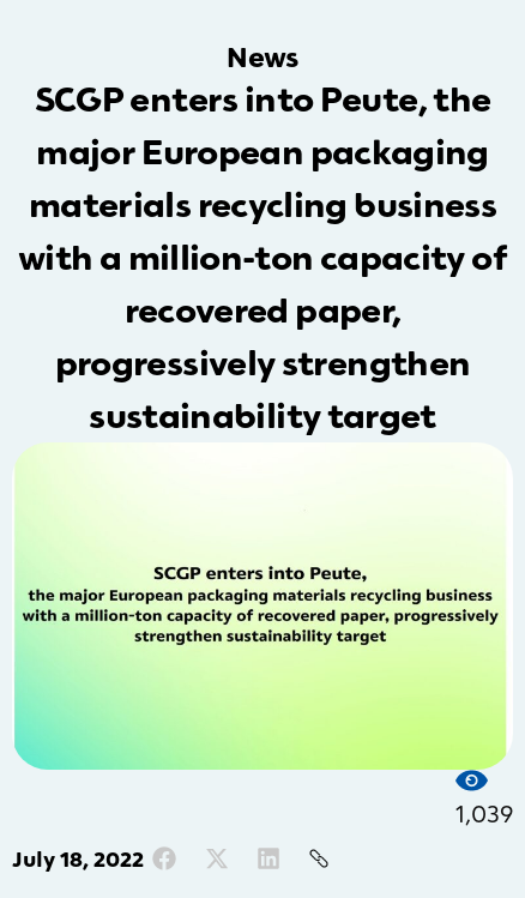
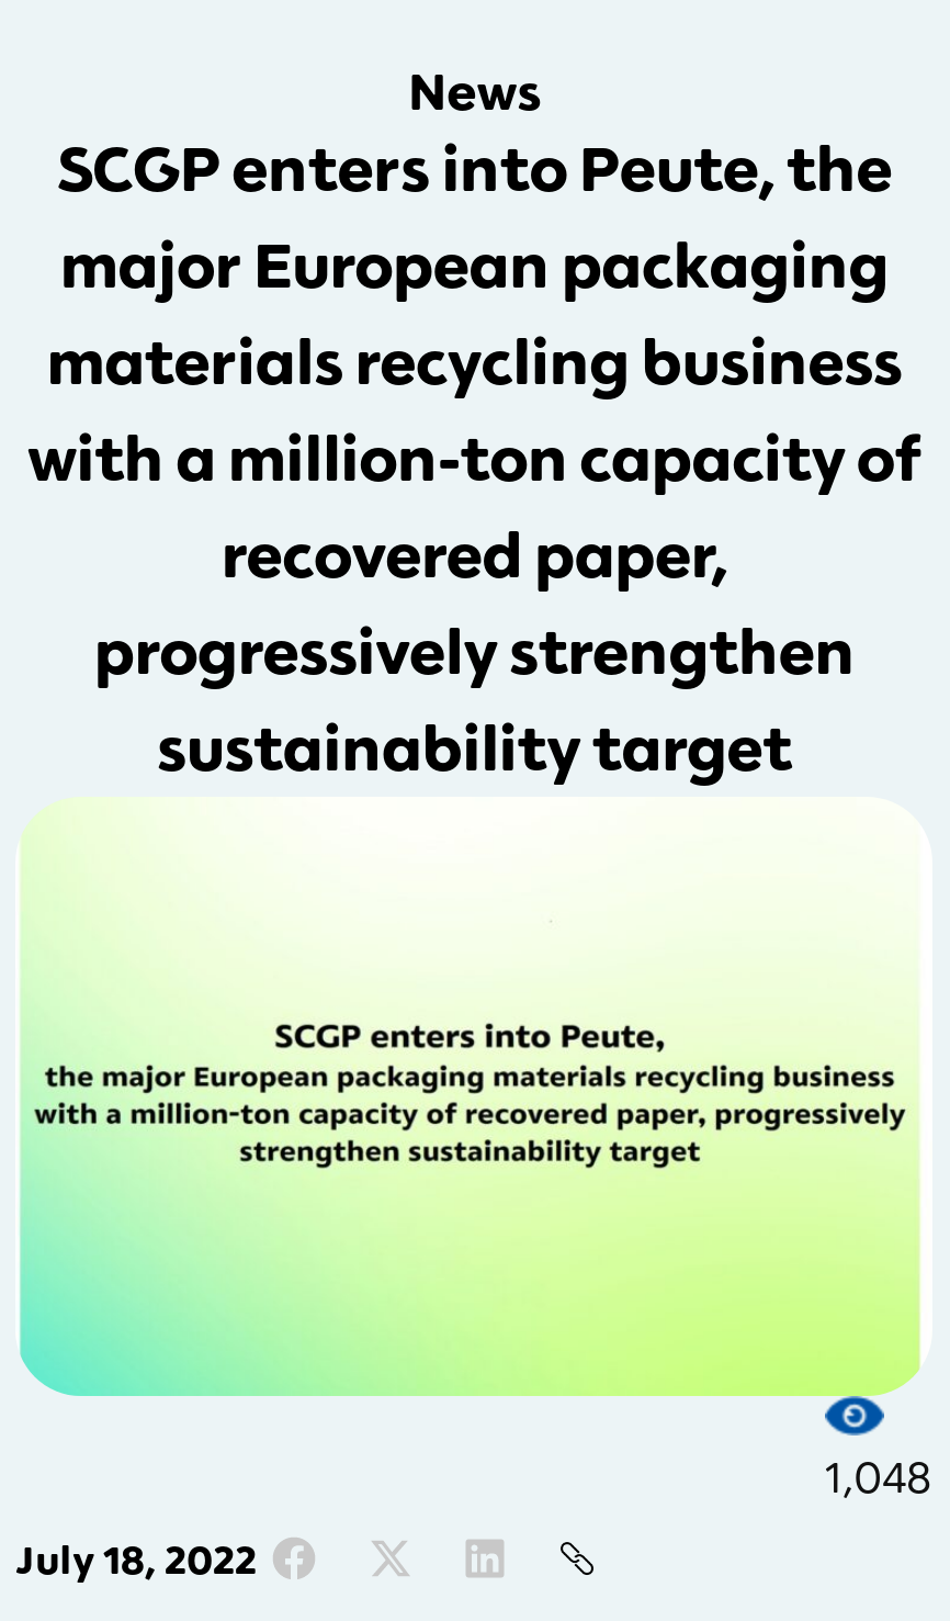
- 1,039
+ 1,048
